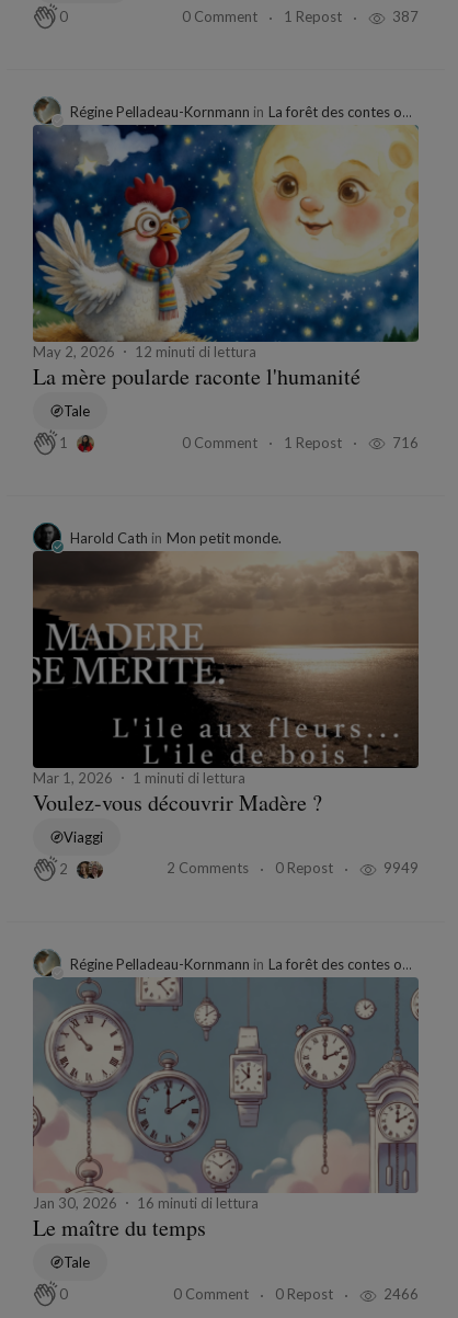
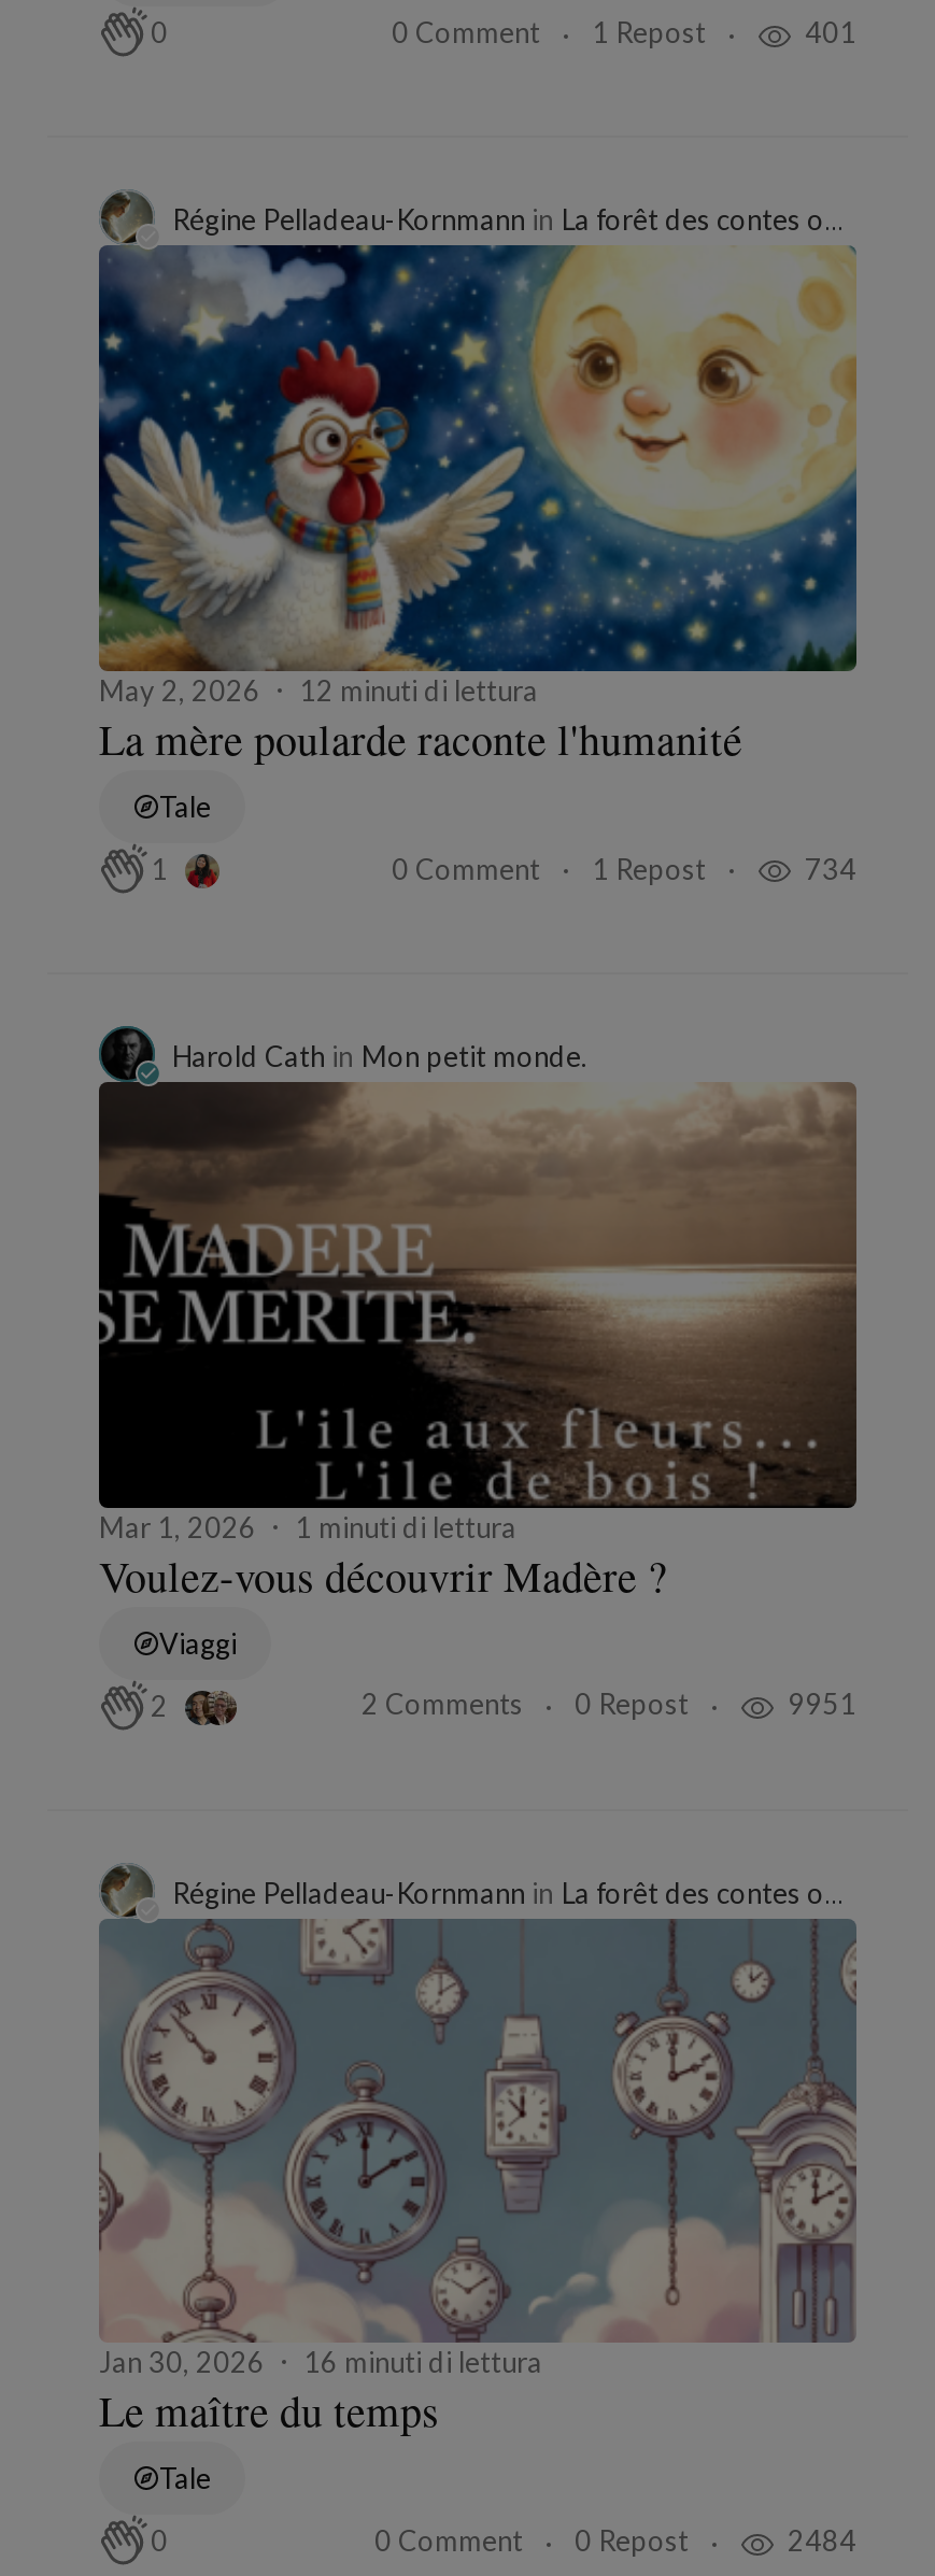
- 387
+ 401

- 716
+ 734

- 9949
+ 9951

- 2466
+ 2484
